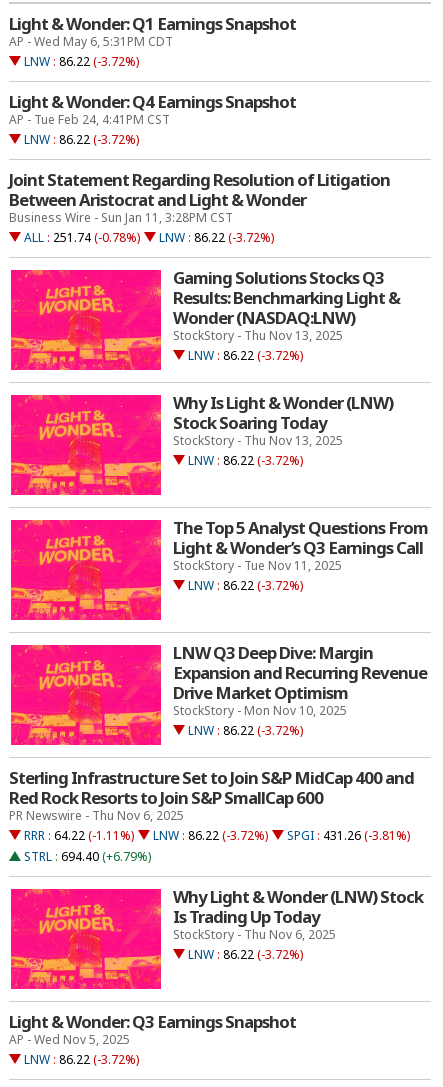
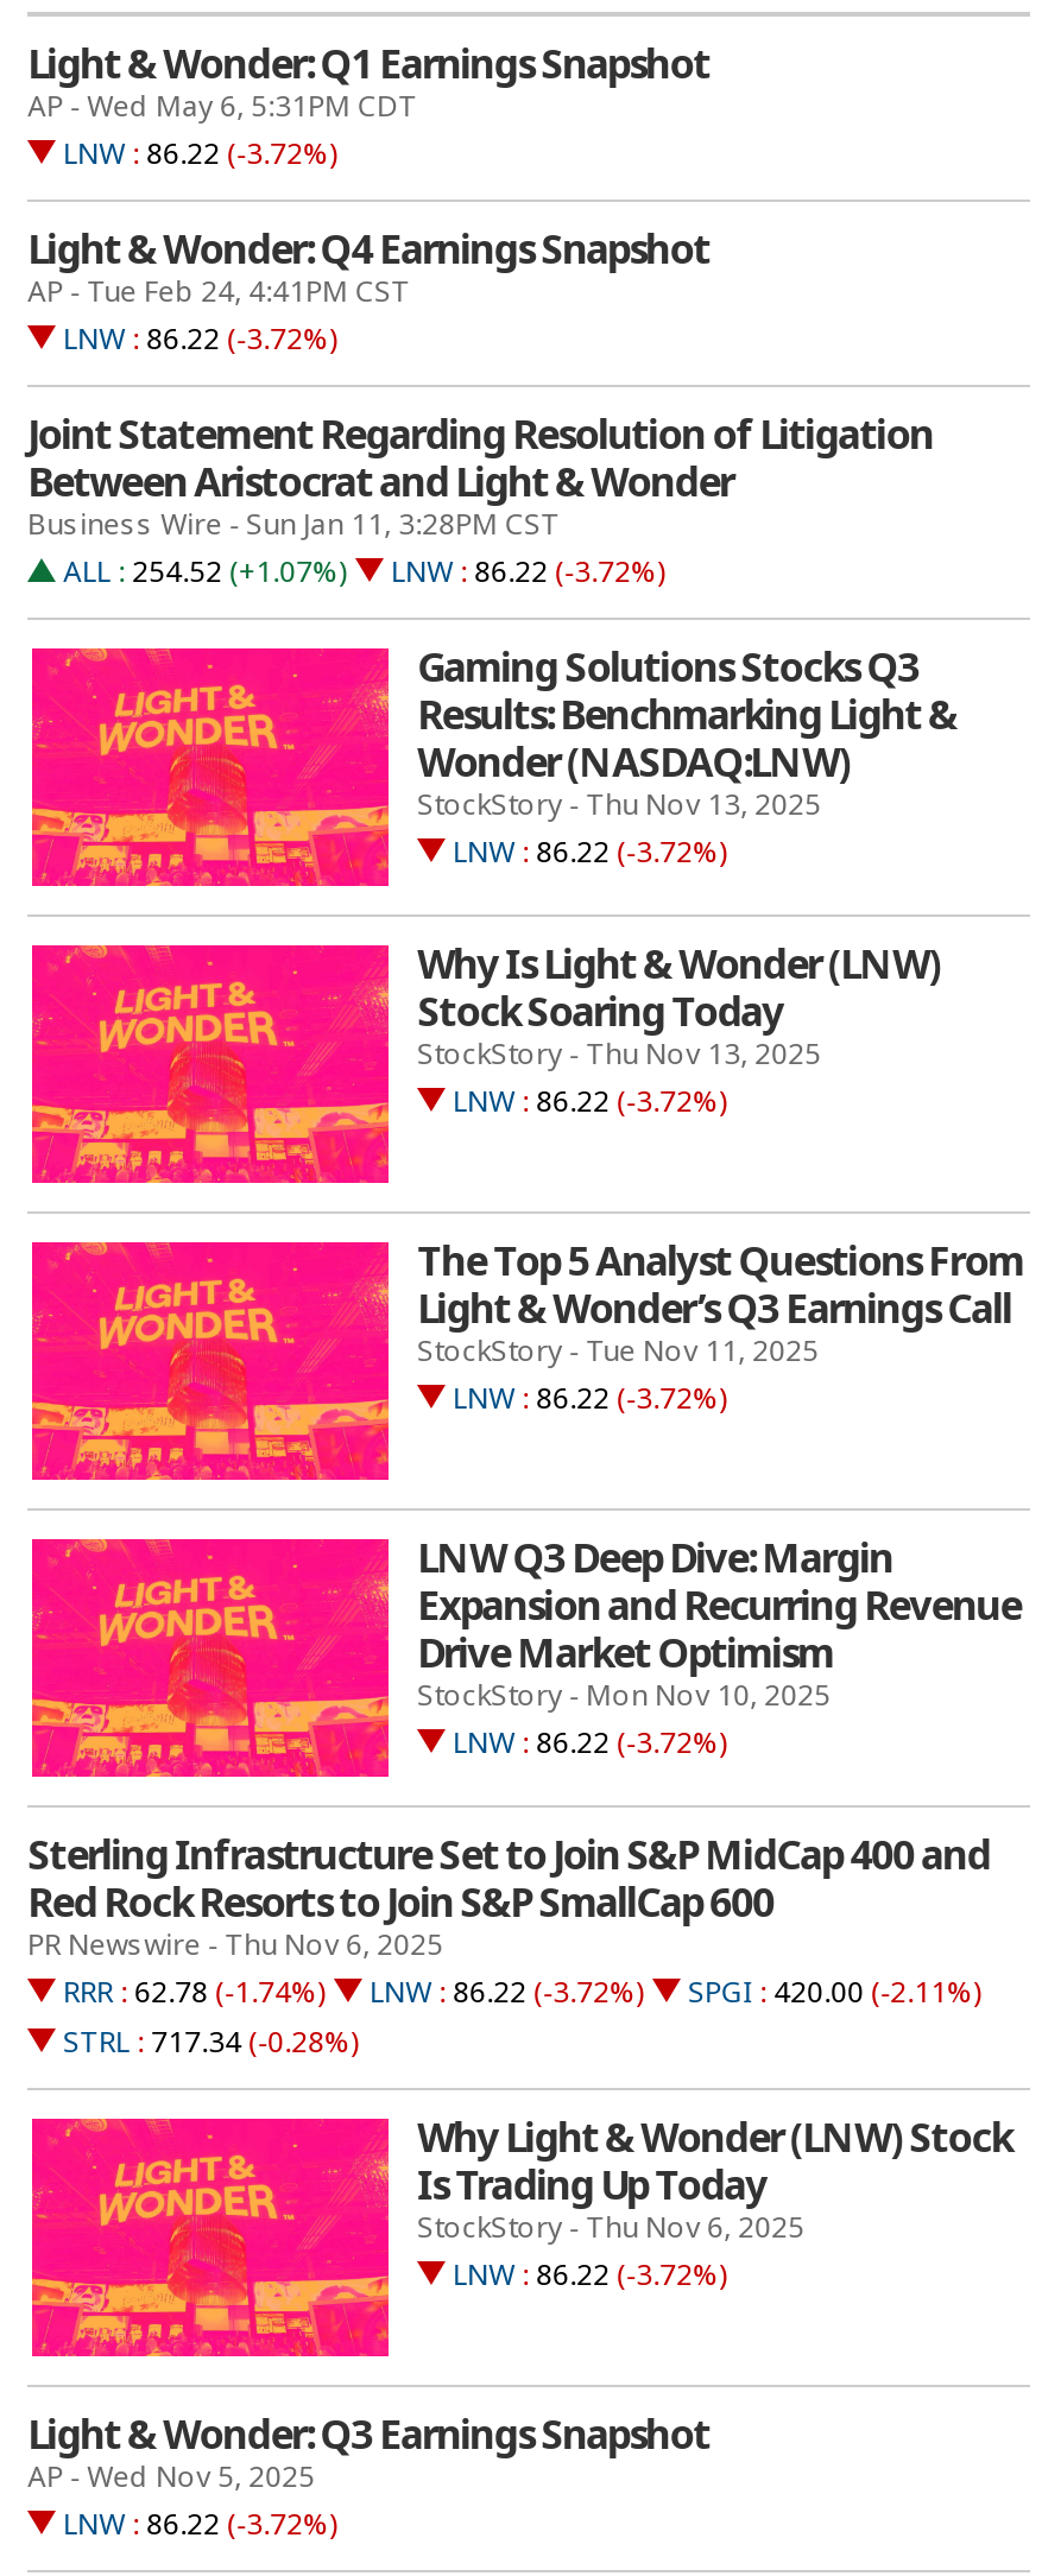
- ALL : 251.74 (-0.78%) LNW : 86.22 (-3.72%)
+ ALL : 254.52 (+1.07%) LNW : 86.22 (-3.72%)

- RRR : 64.22 (-1.11%)
+ RRR : 62.78 (-1.74%)

- SPGI : 431.26 (-3.81%)
+ SPGI : 420.00 (-2.11%)

- STRL : 694.40 (+6.79%)
+ STRL : 717.34 (-0.28%)
